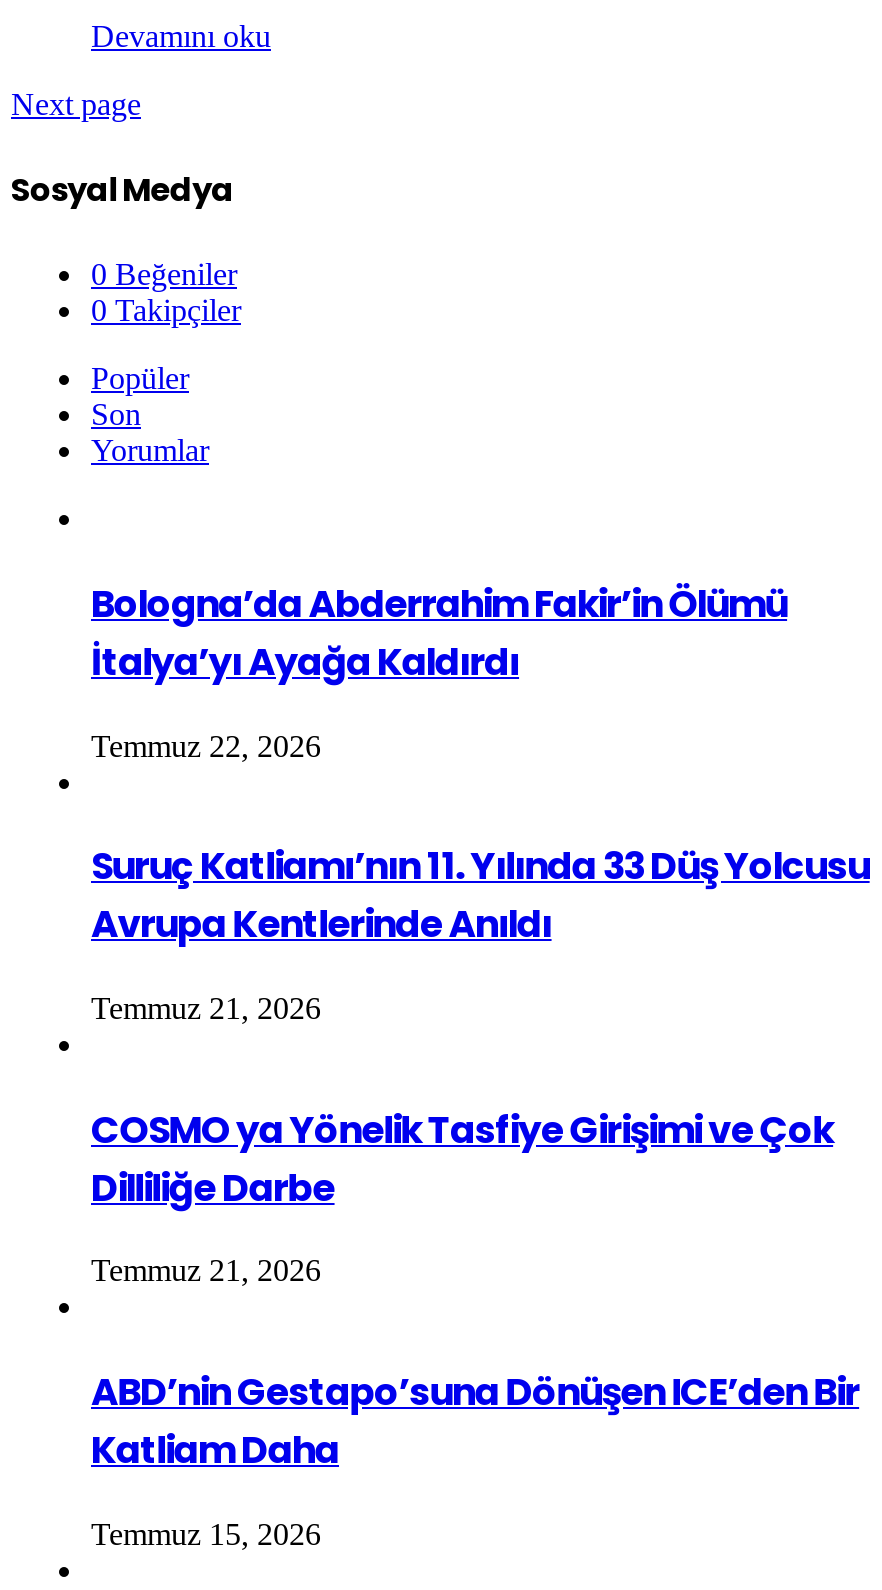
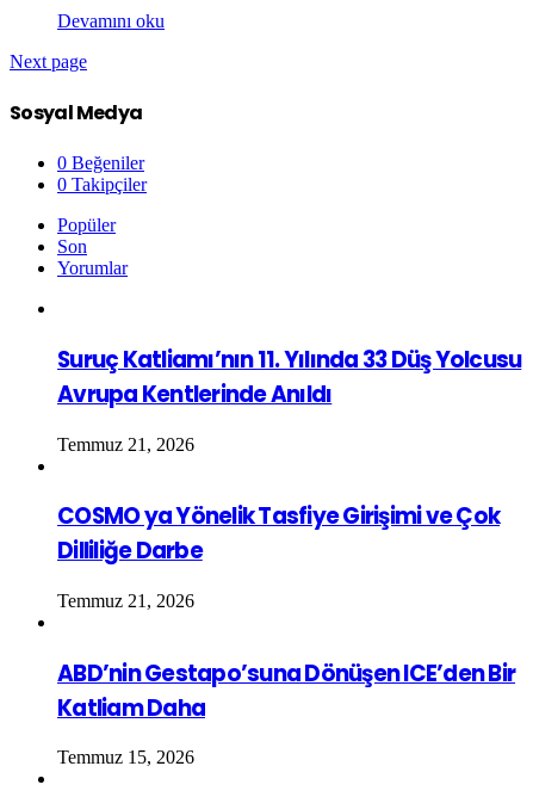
- Bologna’da Abderrahim Fakir’in Ölümü
- İtalya’yı Ayağa Kaldırdı
- Temmuz 22, 2026
